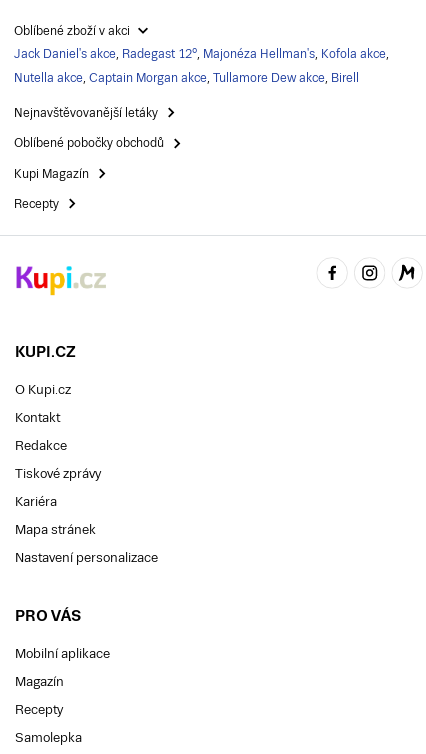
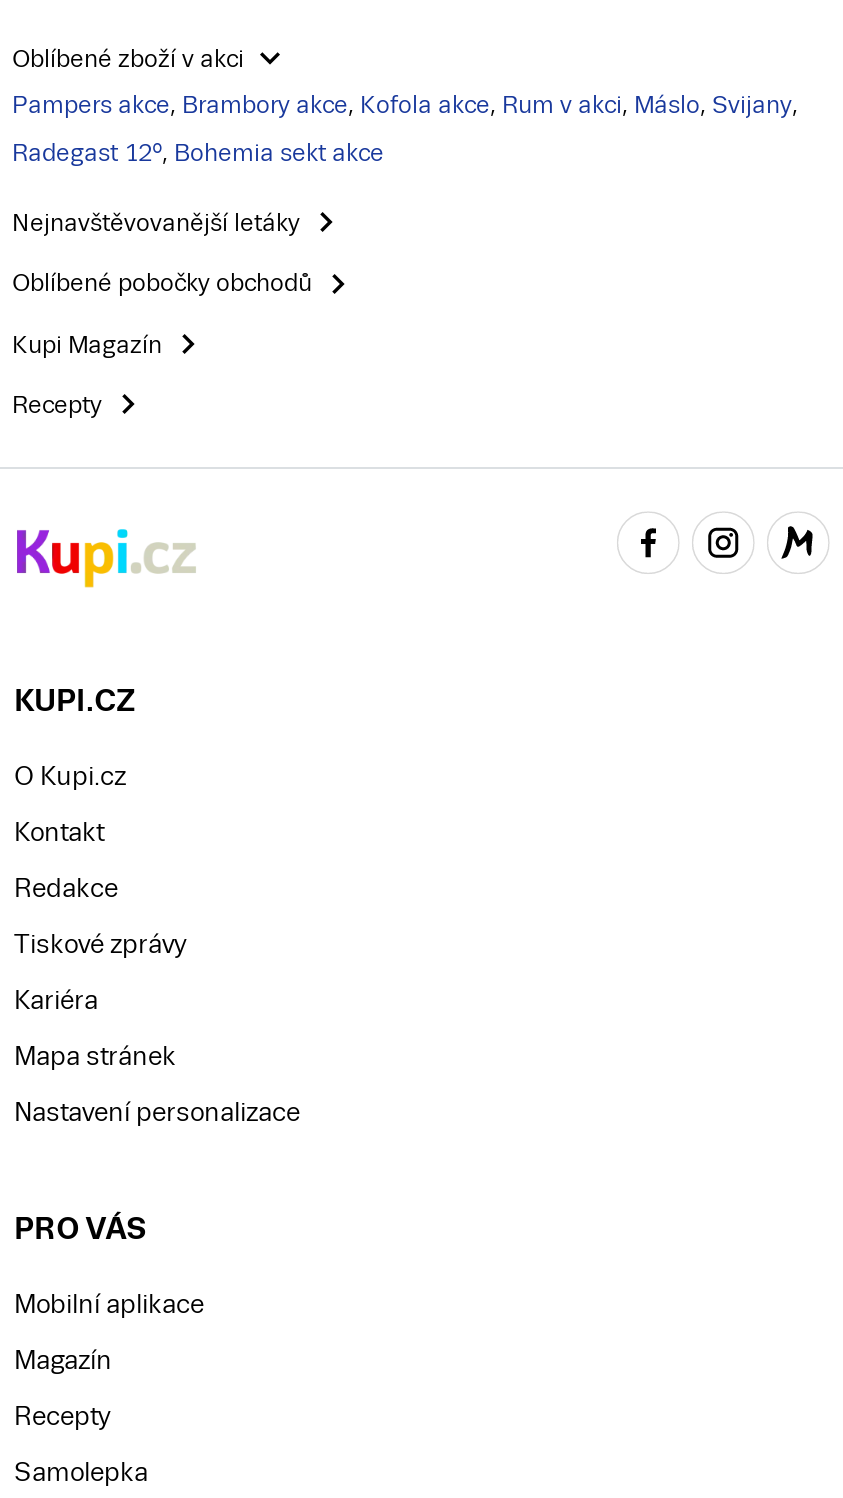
- Jack Daniel's akce, Radegast 12°, Majonéza Hellman's, Kofola akce,
+ Pampers akce, Brambory akce, Kofola akce, Rum v akci, Máslo, Svijany,

- Nutella akce, Captain Morgan akce, Tullamore Dew akce, Birell
+ Radegast 12°, Bohemia sekt akce
